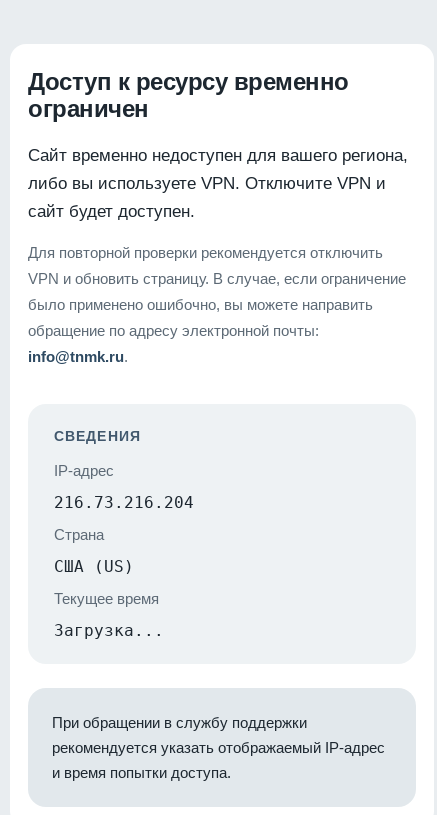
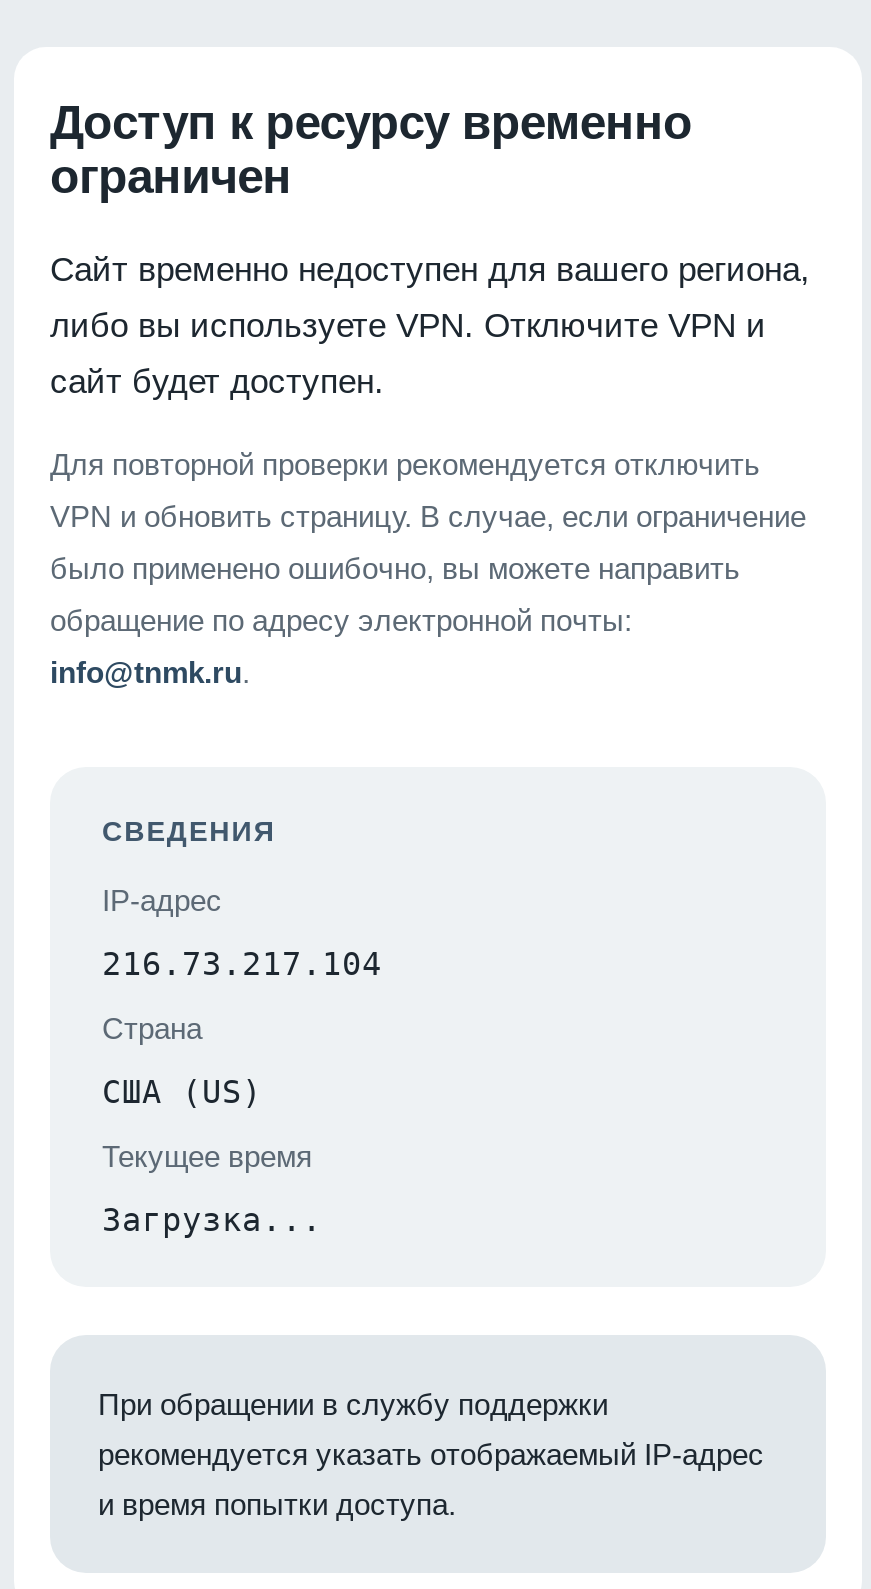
- 216.73.216.204
+ 216.73.217.104
